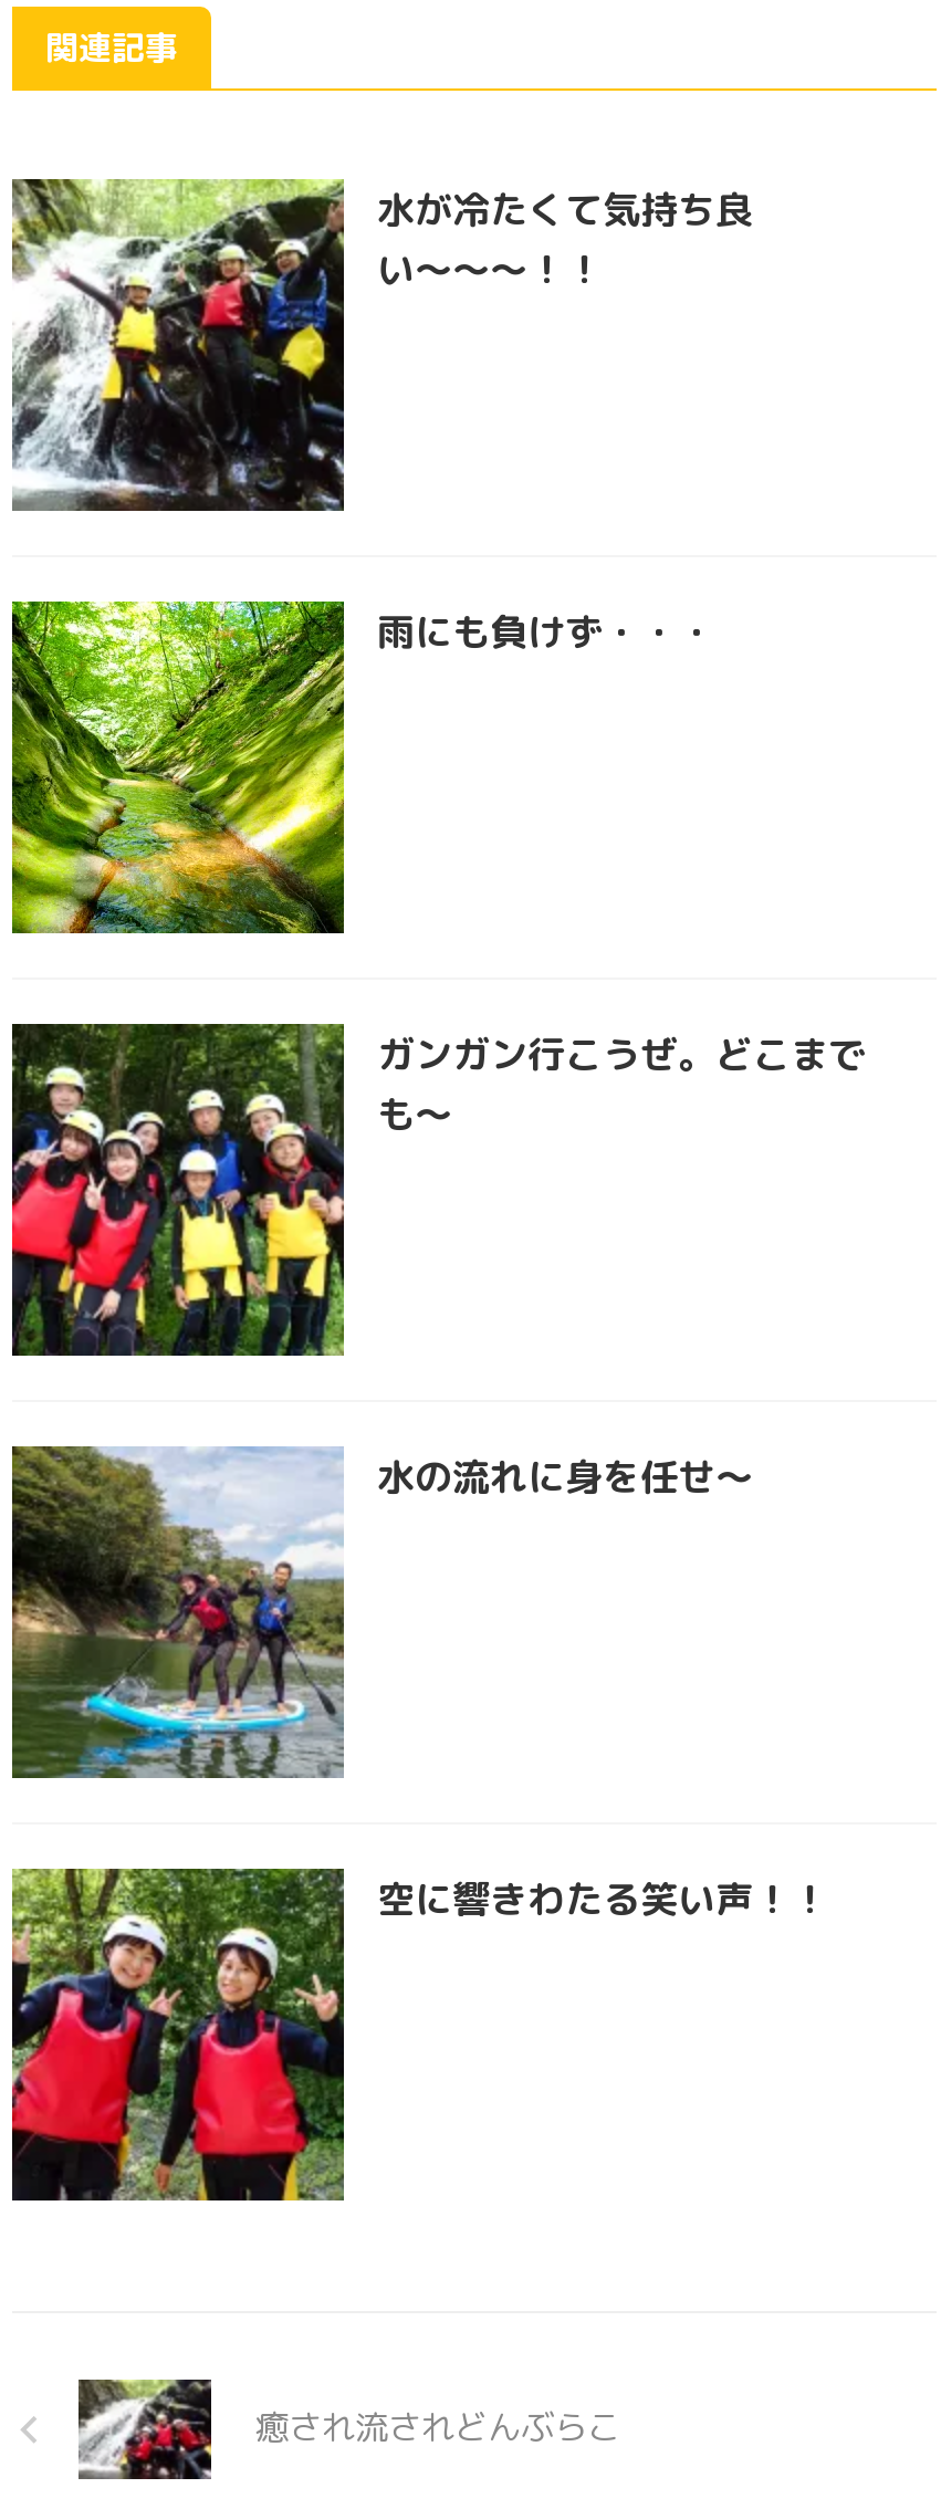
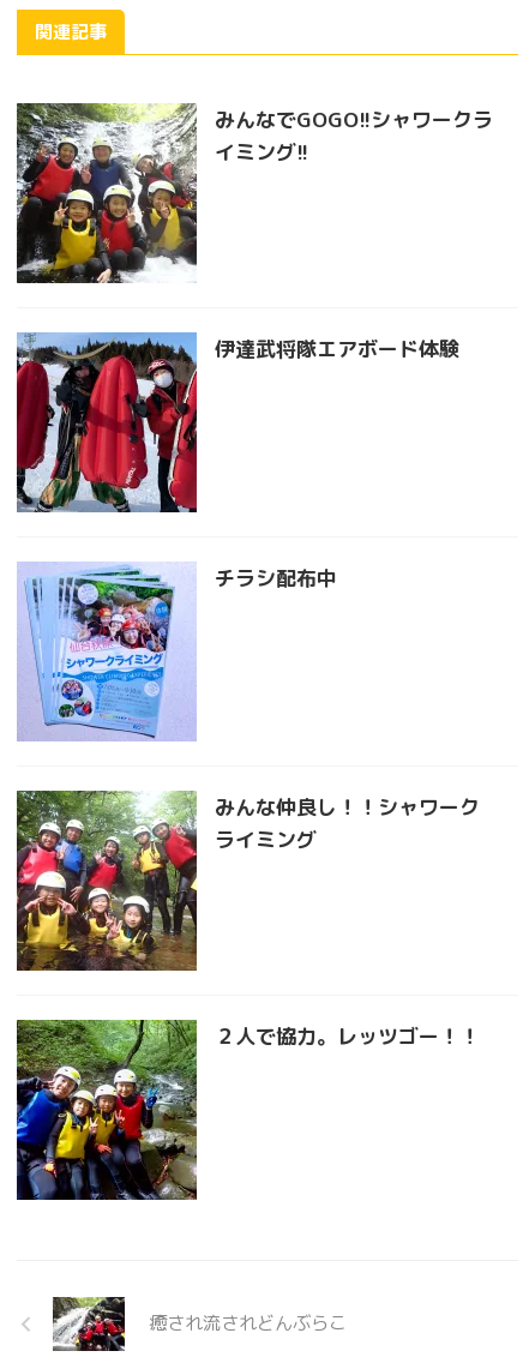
- [image]
- 水が冷たくて気持ち良
- い〜〜〜！！
+ [image]
+ みんなでGOGO!!シャワークラ
+ イミング!!

- [image]
- 雨にも負けず・・・
+ [image]
+ 伊達武将隊エアボード体験

- [image]
- ガンガン行こうぜ。どこまで
- も〜
+ [image]
+ チラシ配布中

- [image]
- 水の流れに身を任せ〜
+ [image]
+ みんな仲良し！！シャワーク
+ ライミング

- [image]
- 空に響きわたる笑い声！！
+ [image]
+ ２人で協力。レッツゴー！！
